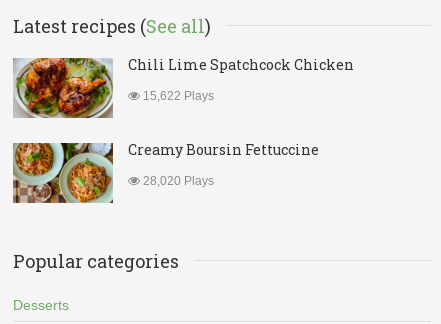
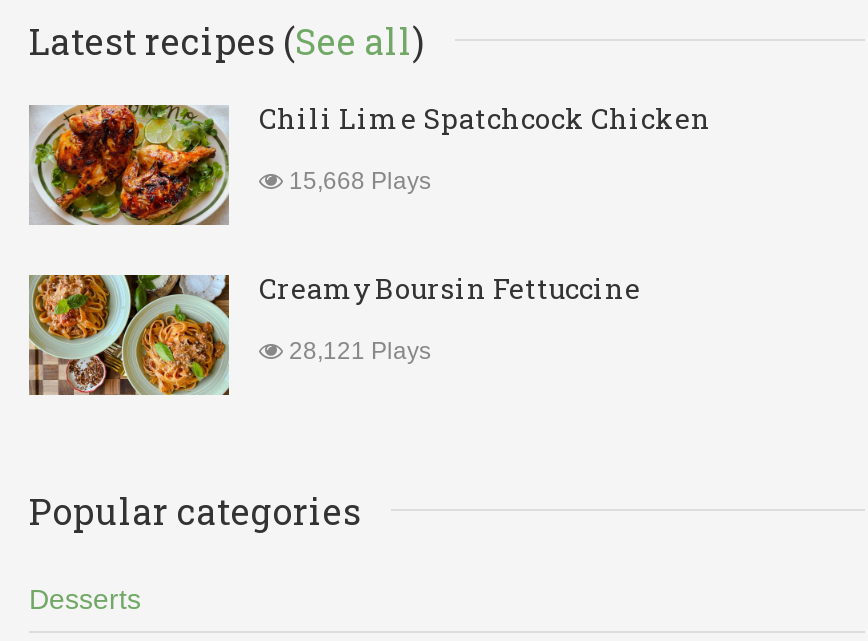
- 15,622 Plays
+ 15,668 Plays

- 28,020 Plays
+ 28,121 Plays
